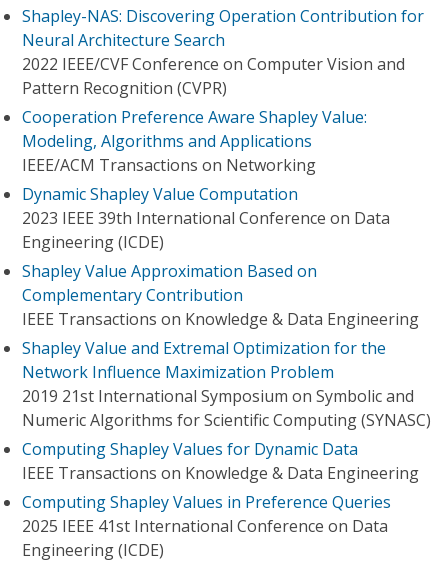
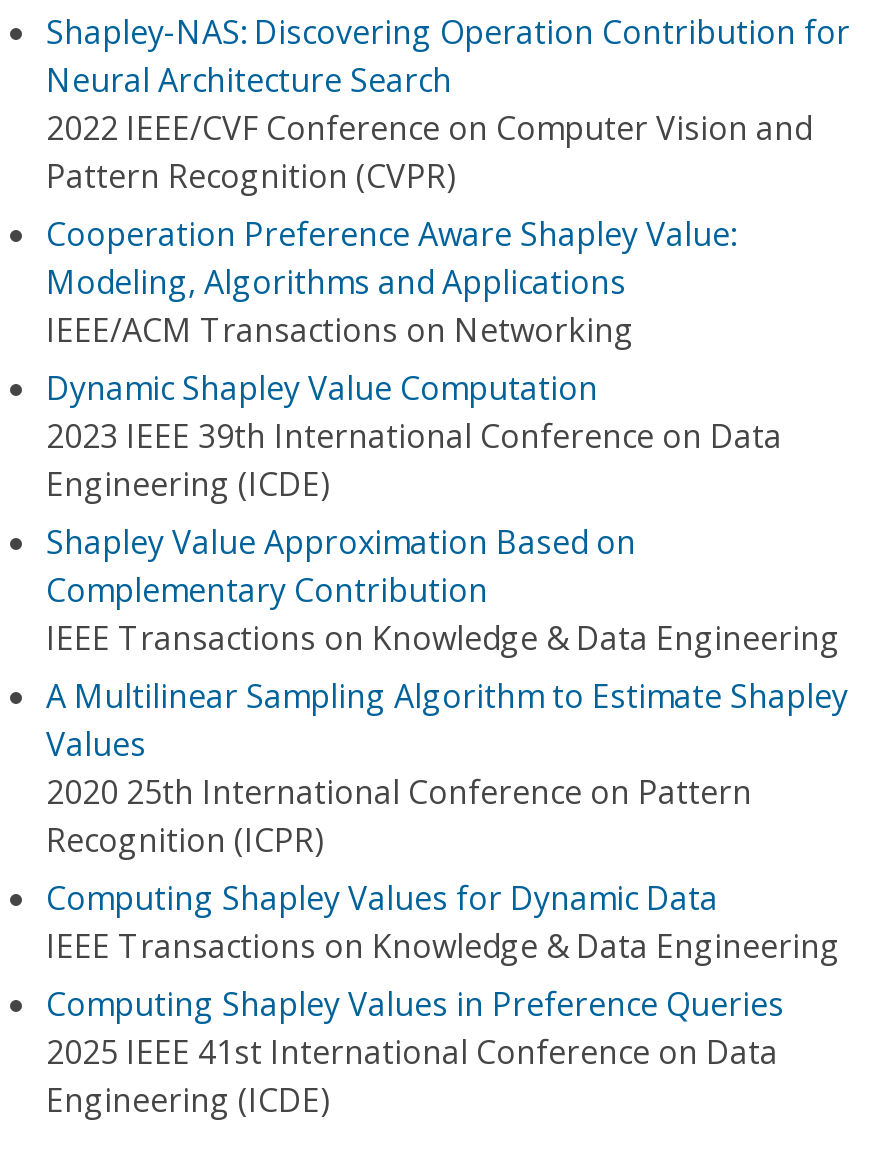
- Shapley Value and Extremal Optimization for the
- Network Influence Maximization Problem
- 2019 21st International Symposium on Symbolic and
- Numeric Algorithms for Scientific Computing (SYNASC)
+ A Multilinear Sampling Algorithm to Estimate Shapley
+ Values
+ 2020 25th International Conference on Pattern
+ Recognition (ICPR)
